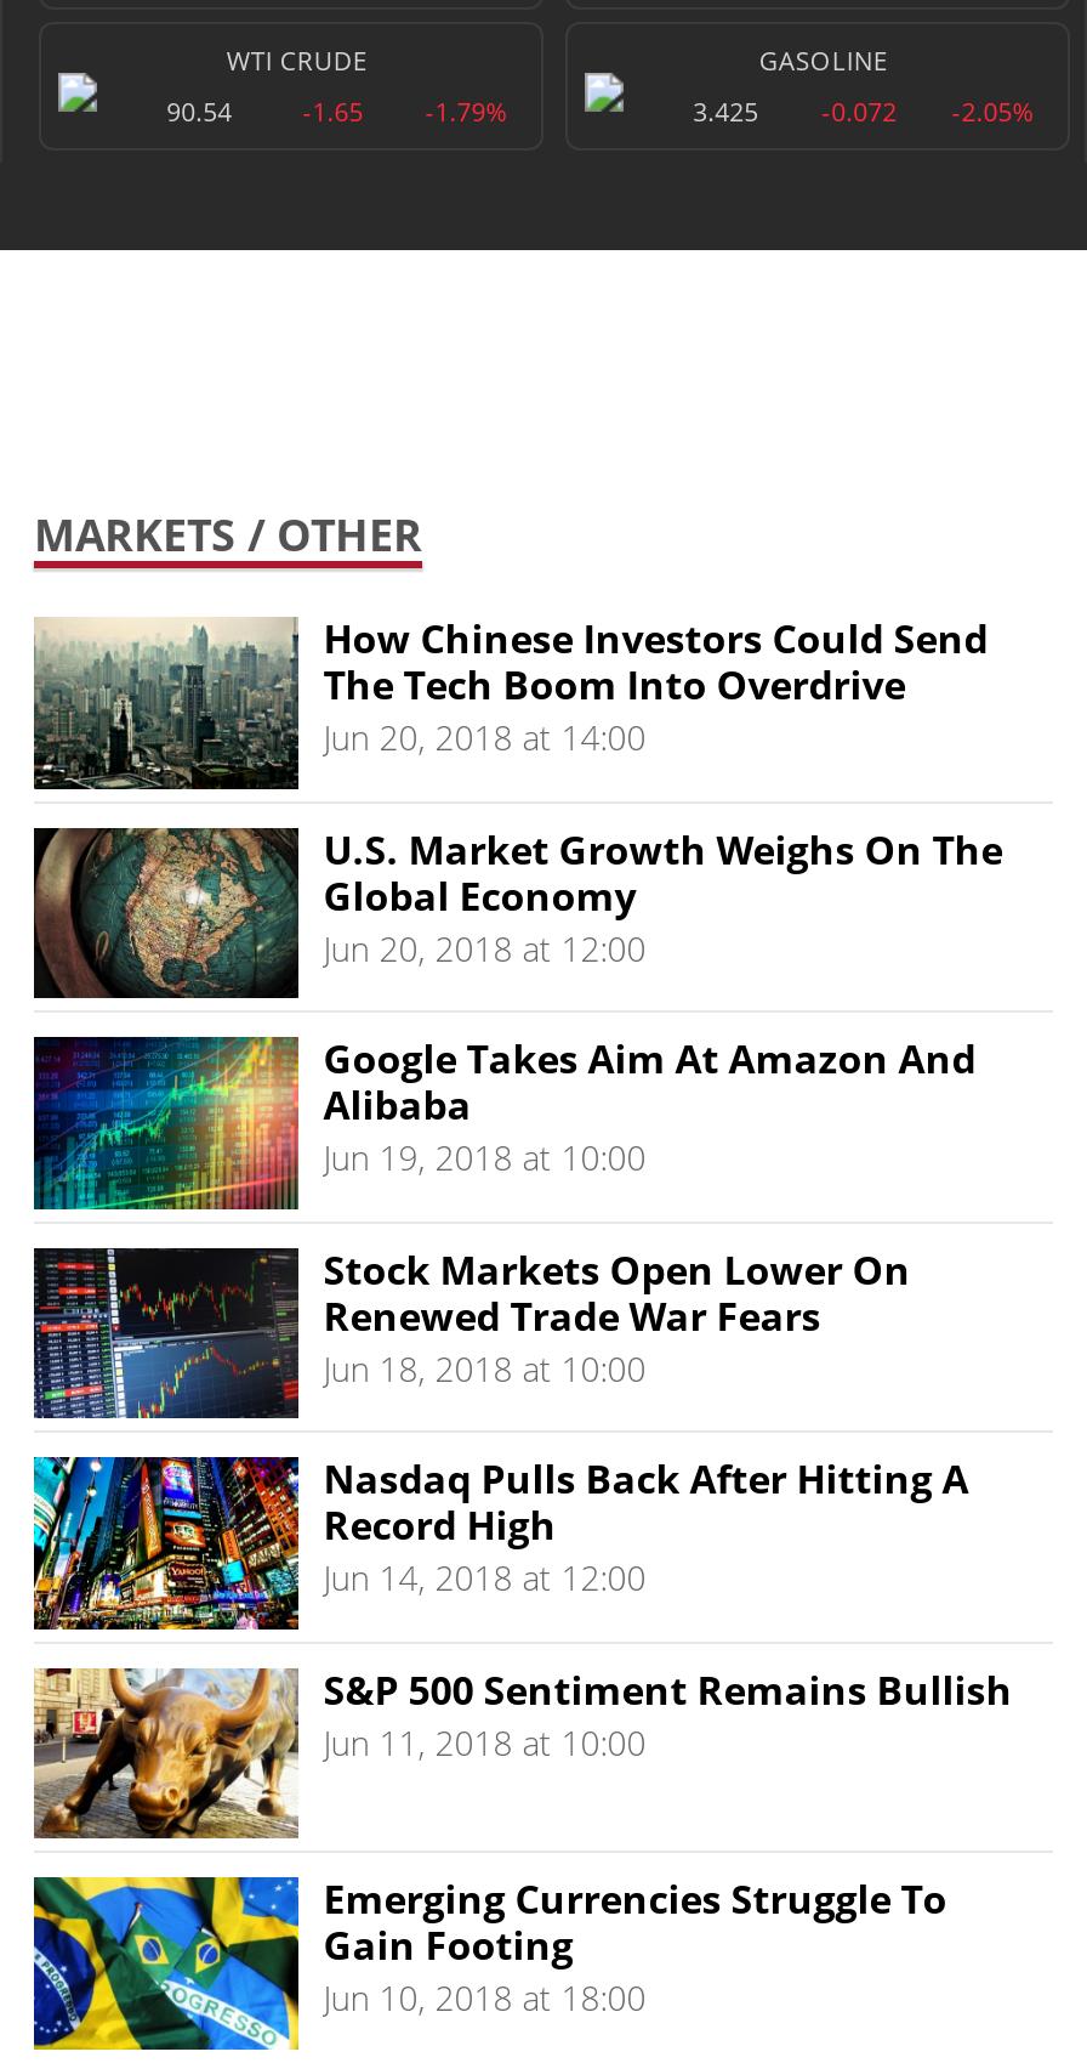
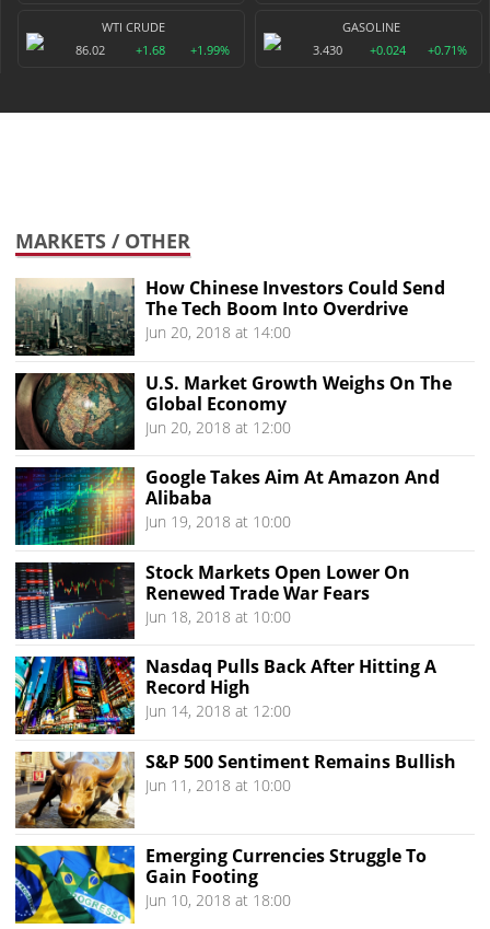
- 90.54
+ 86.02

- -1.65
+ +1.68

- -1.79%
+ +1.99%

- 3.425
+ 3.430

- -0.072
+ +0.024

- -2.05%
+ +0.71%
